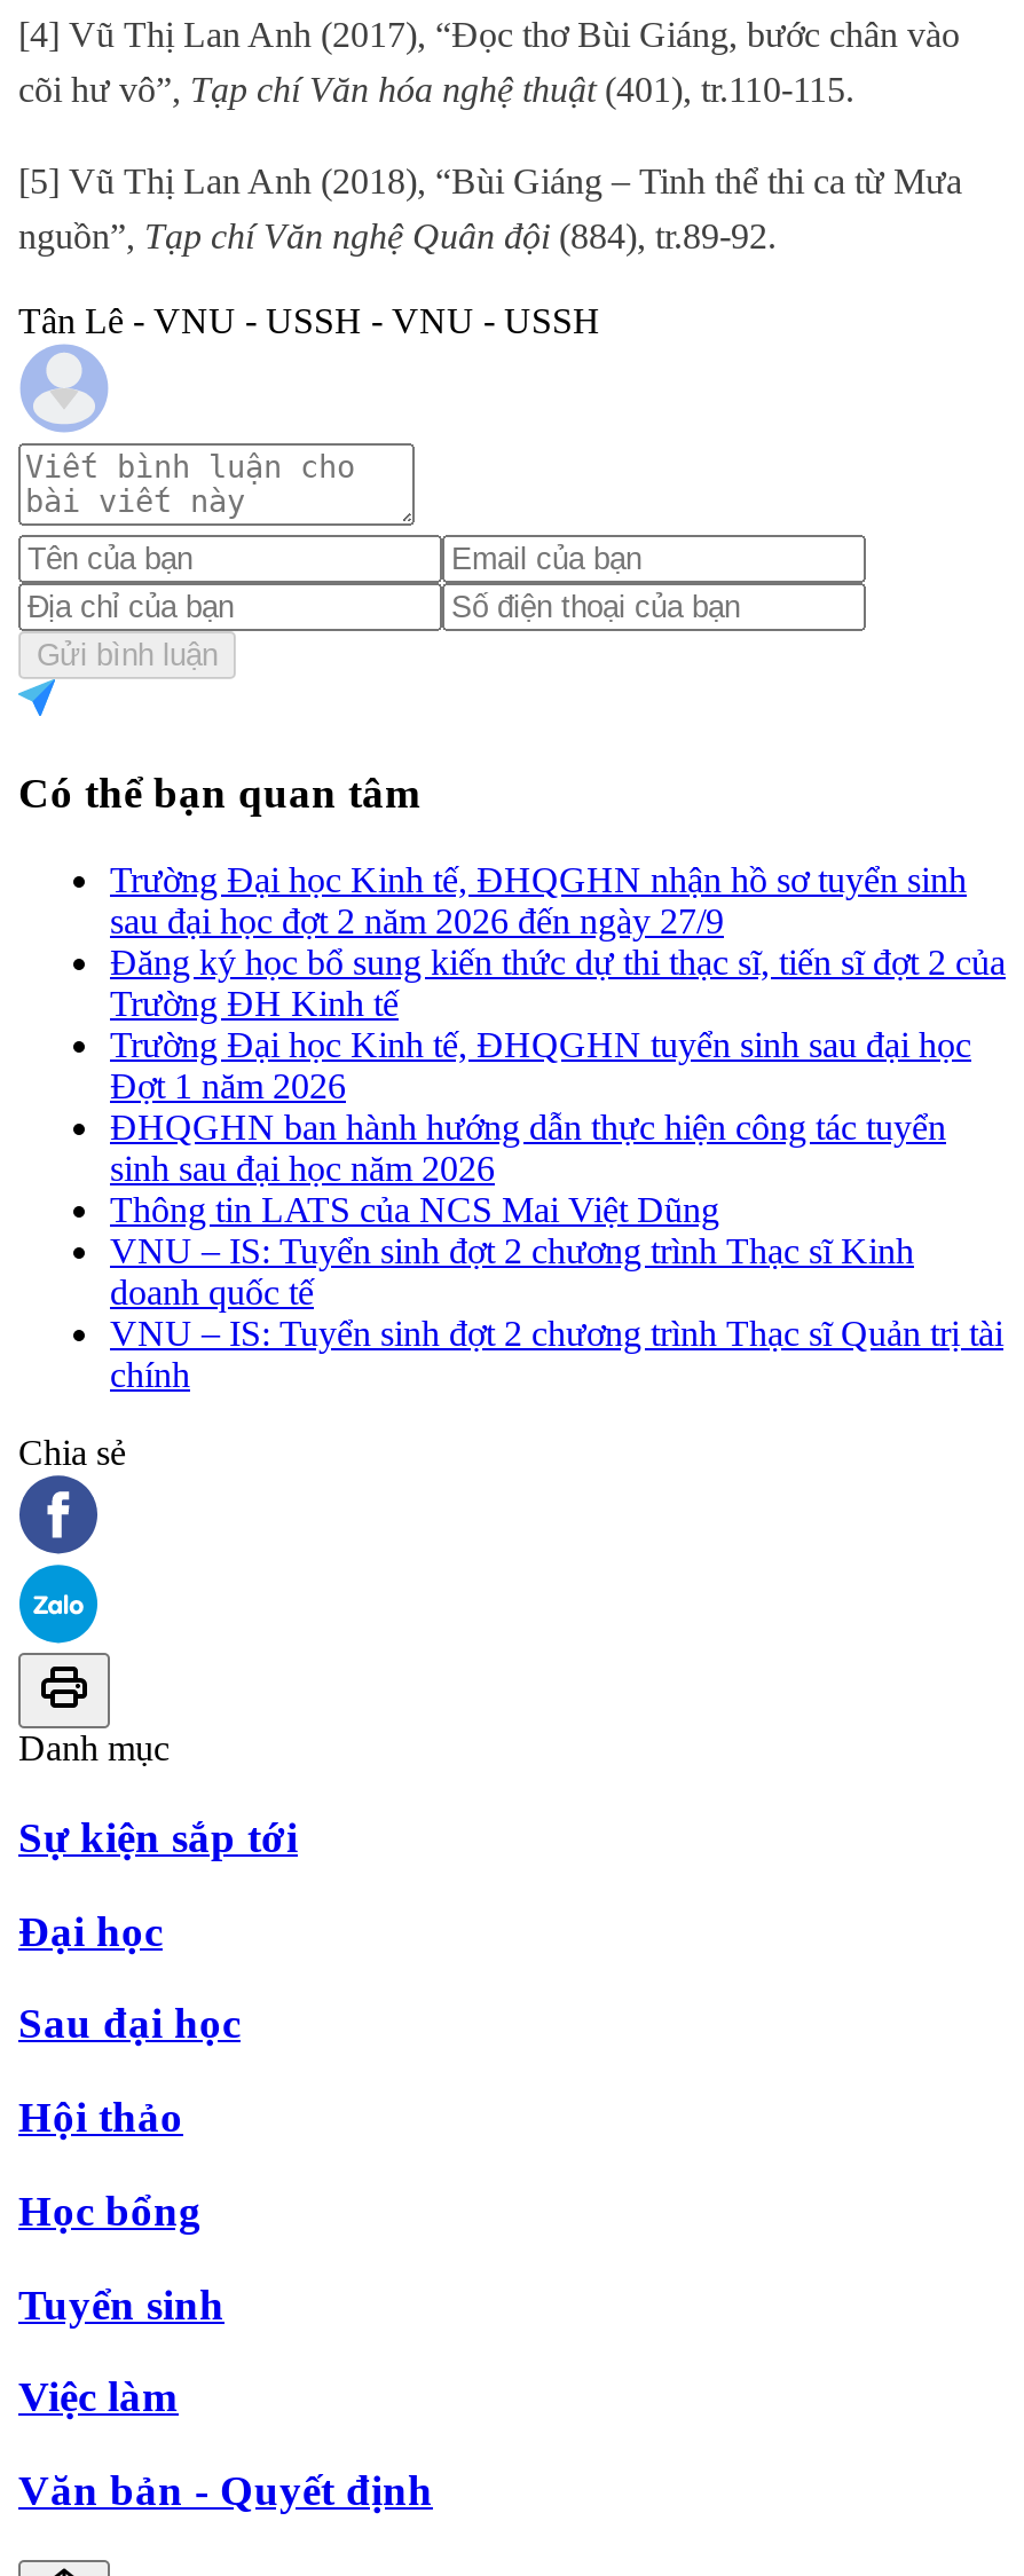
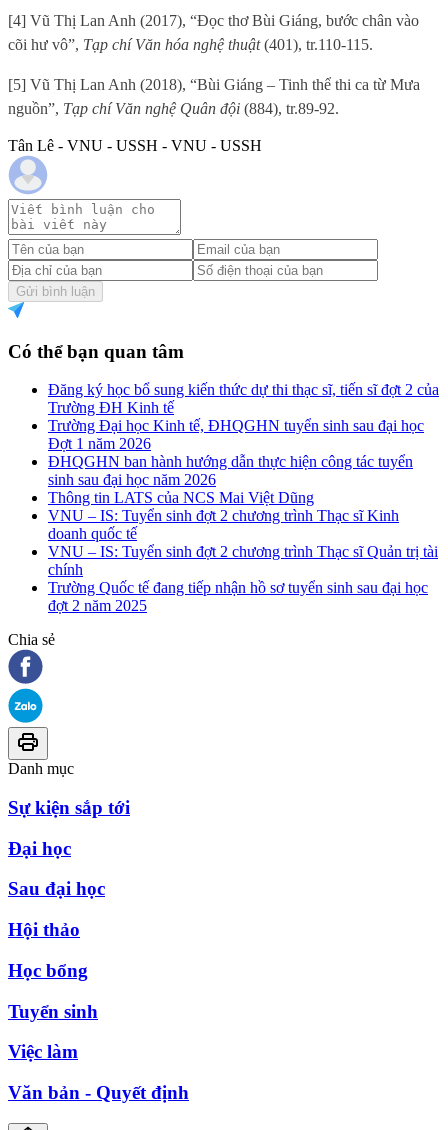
- Trường Đại học Kinh tế, ĐHQGHN nhận hồ sơ tuyển sinh
- sau đại học đợt 2 năm 2026 đến ngày 27/9

moved up: Đăng ký học bổ sung kiến thức dự thi thạc sĩ, tiến sĩ đợt 2 của | Trường ĐH Kinh tế | Trường Đại học Kinh tế, ĐHQGHN tuyển sinh sau đại học | ... | VNU – IS: Tuyển sinh đợt 2 chương trình Thạc sĩ Quản trị tài | chính

+ Trường Quốc tế đang tiếp nhận hồ sơ tuyển sinh sau đại học
+ đợt 2 năm 2025
